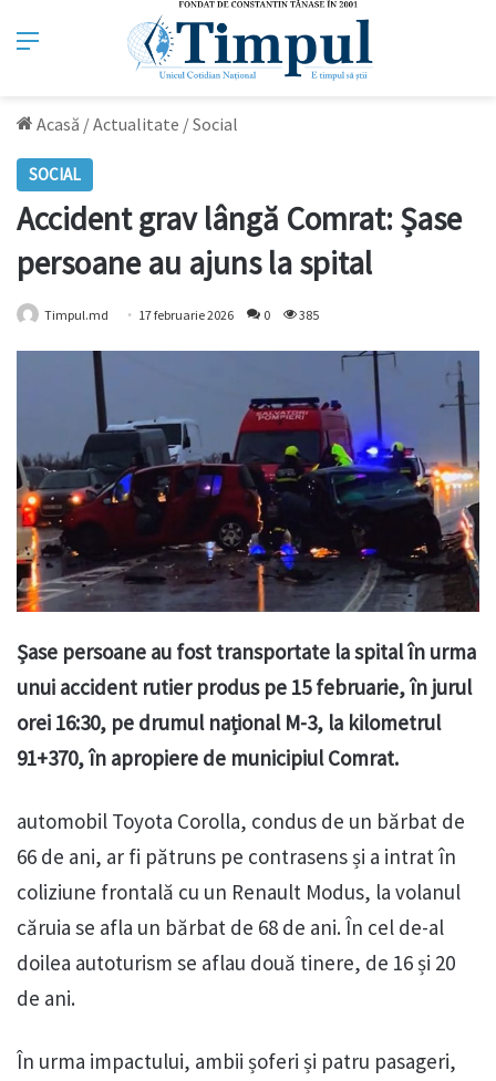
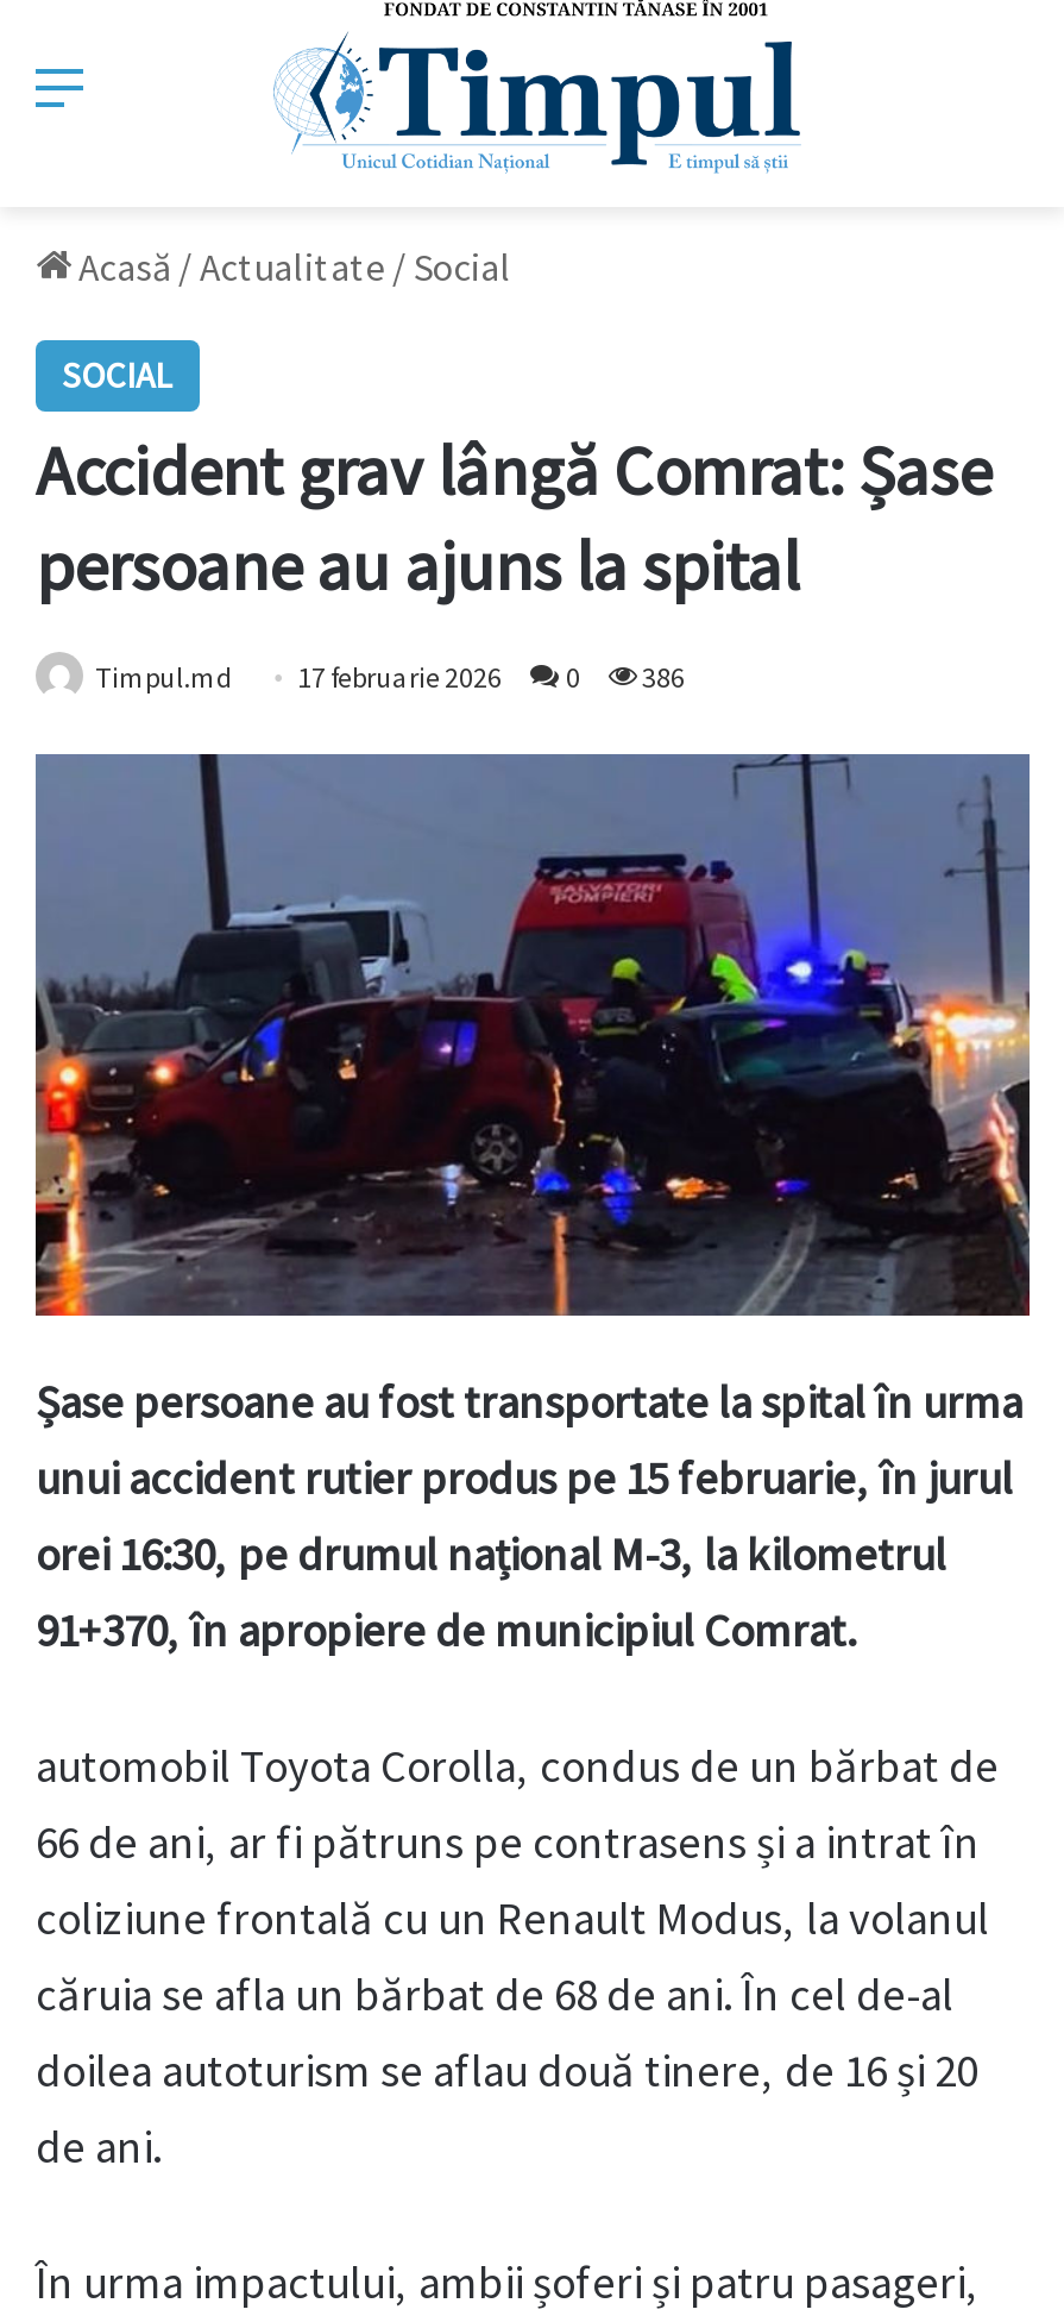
- Timpul.md 17 februarie 2026 0 385
+ Timpul.md 17 februarie 2026 0 386
